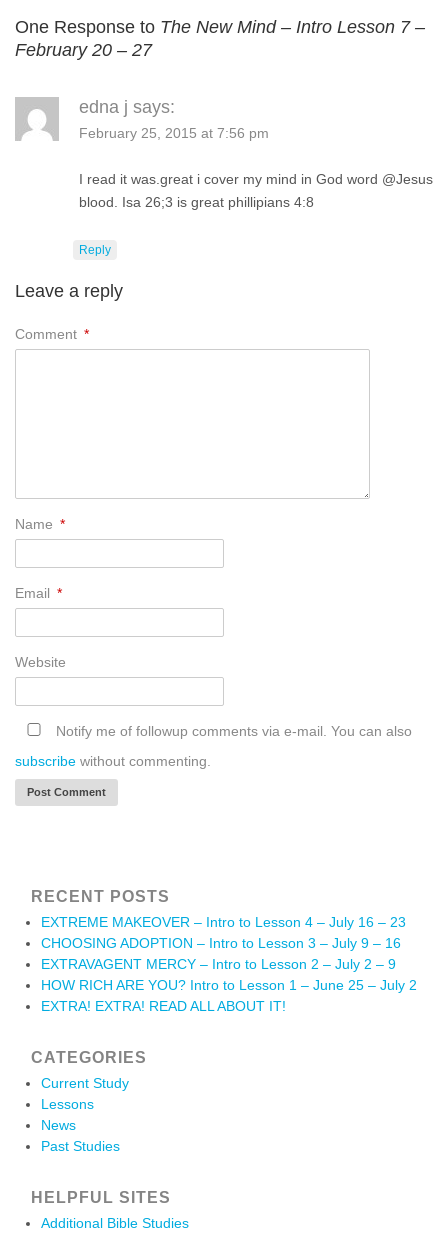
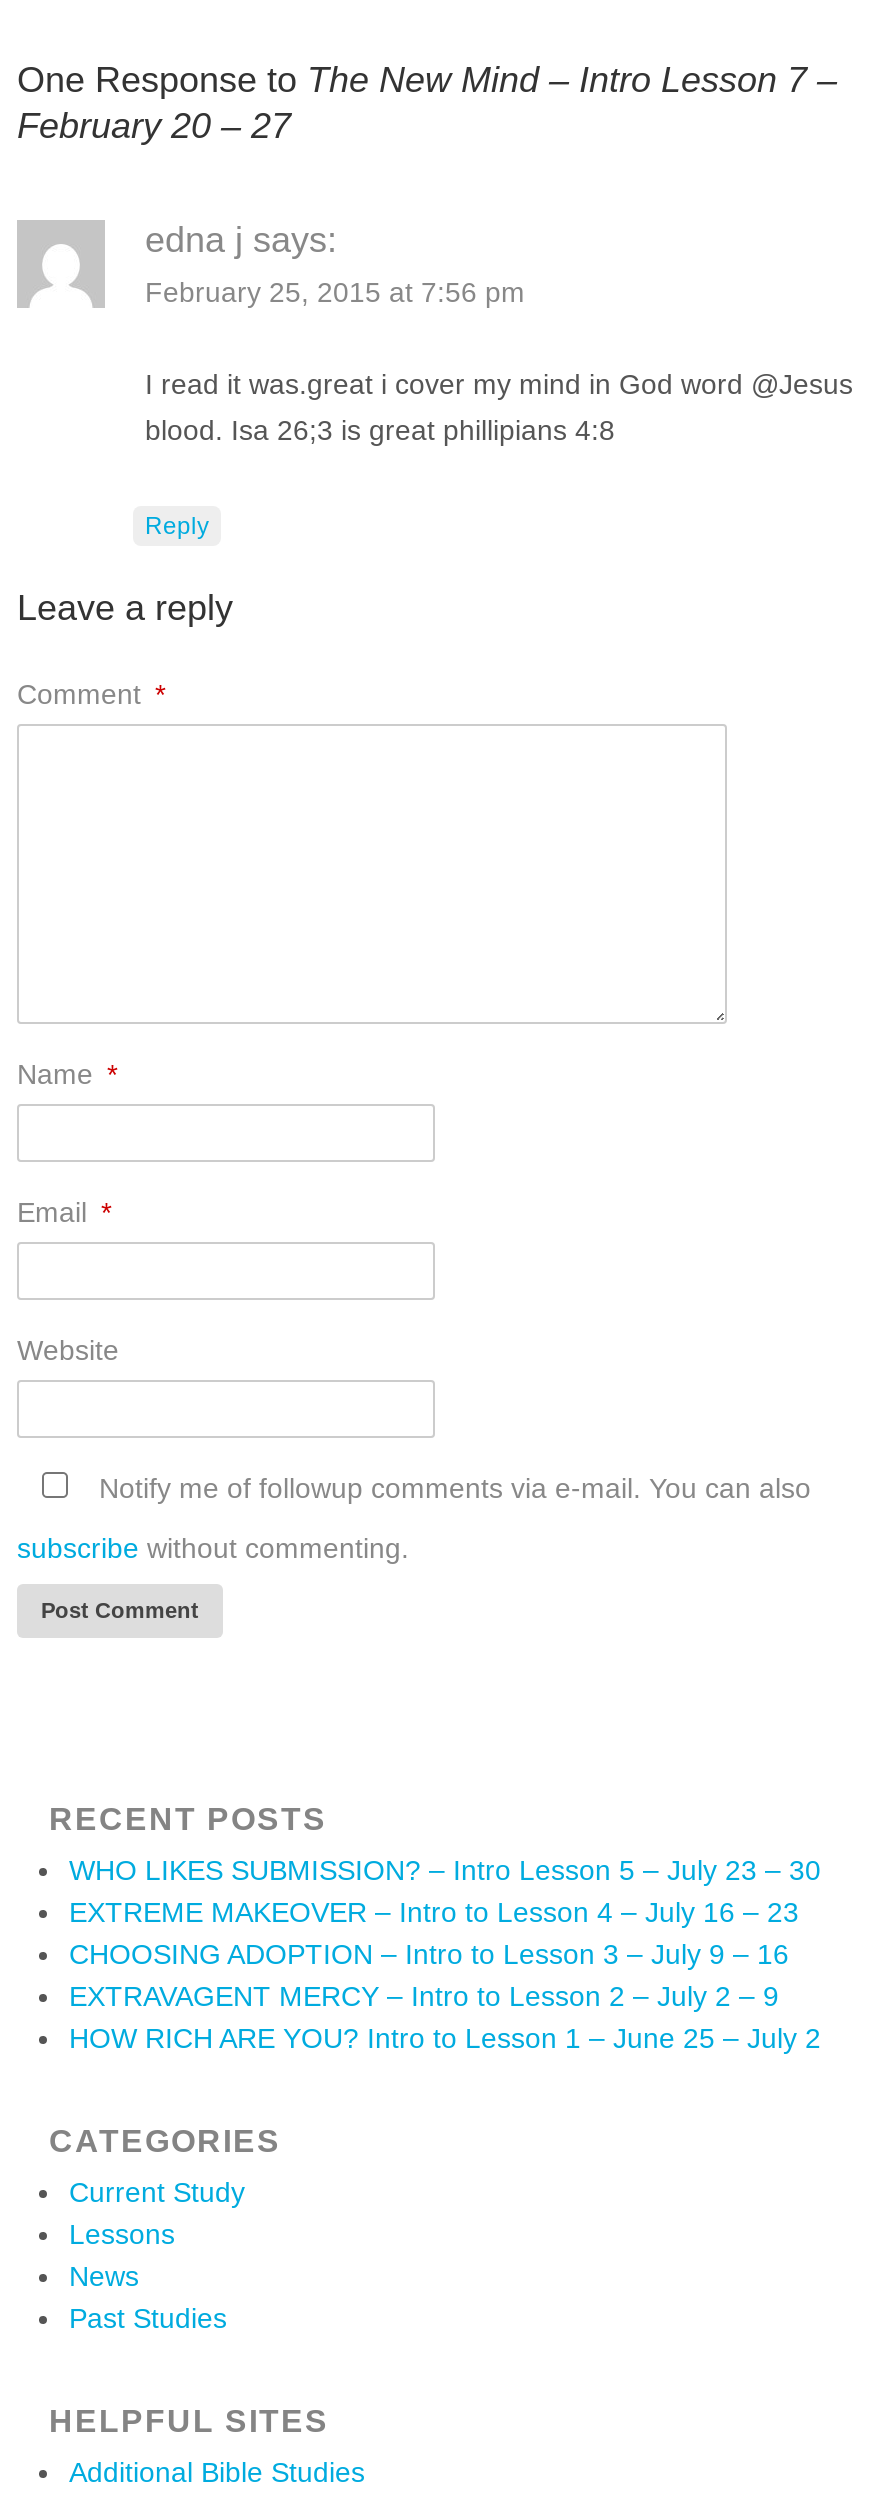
+ WHO LIKES SUBMISSION? – Intro Lesson 5 – July 23 – 30

moved down: EXTREME MAKEOVER – Intro to Lesson 4 – July 16 – 23 | CHOOSING ADOPTION – Intro to Lesson 3 – July 9 – 16 | EXTRAVAGENT MERCY – Intro to Lesson 2 – July 2 – 9 | HOW RICH ARE YOU? Intro to Lesson 1 – June 25 – July 2

- EXTRA! EXTRA! READ ALL ABOUT IT!
